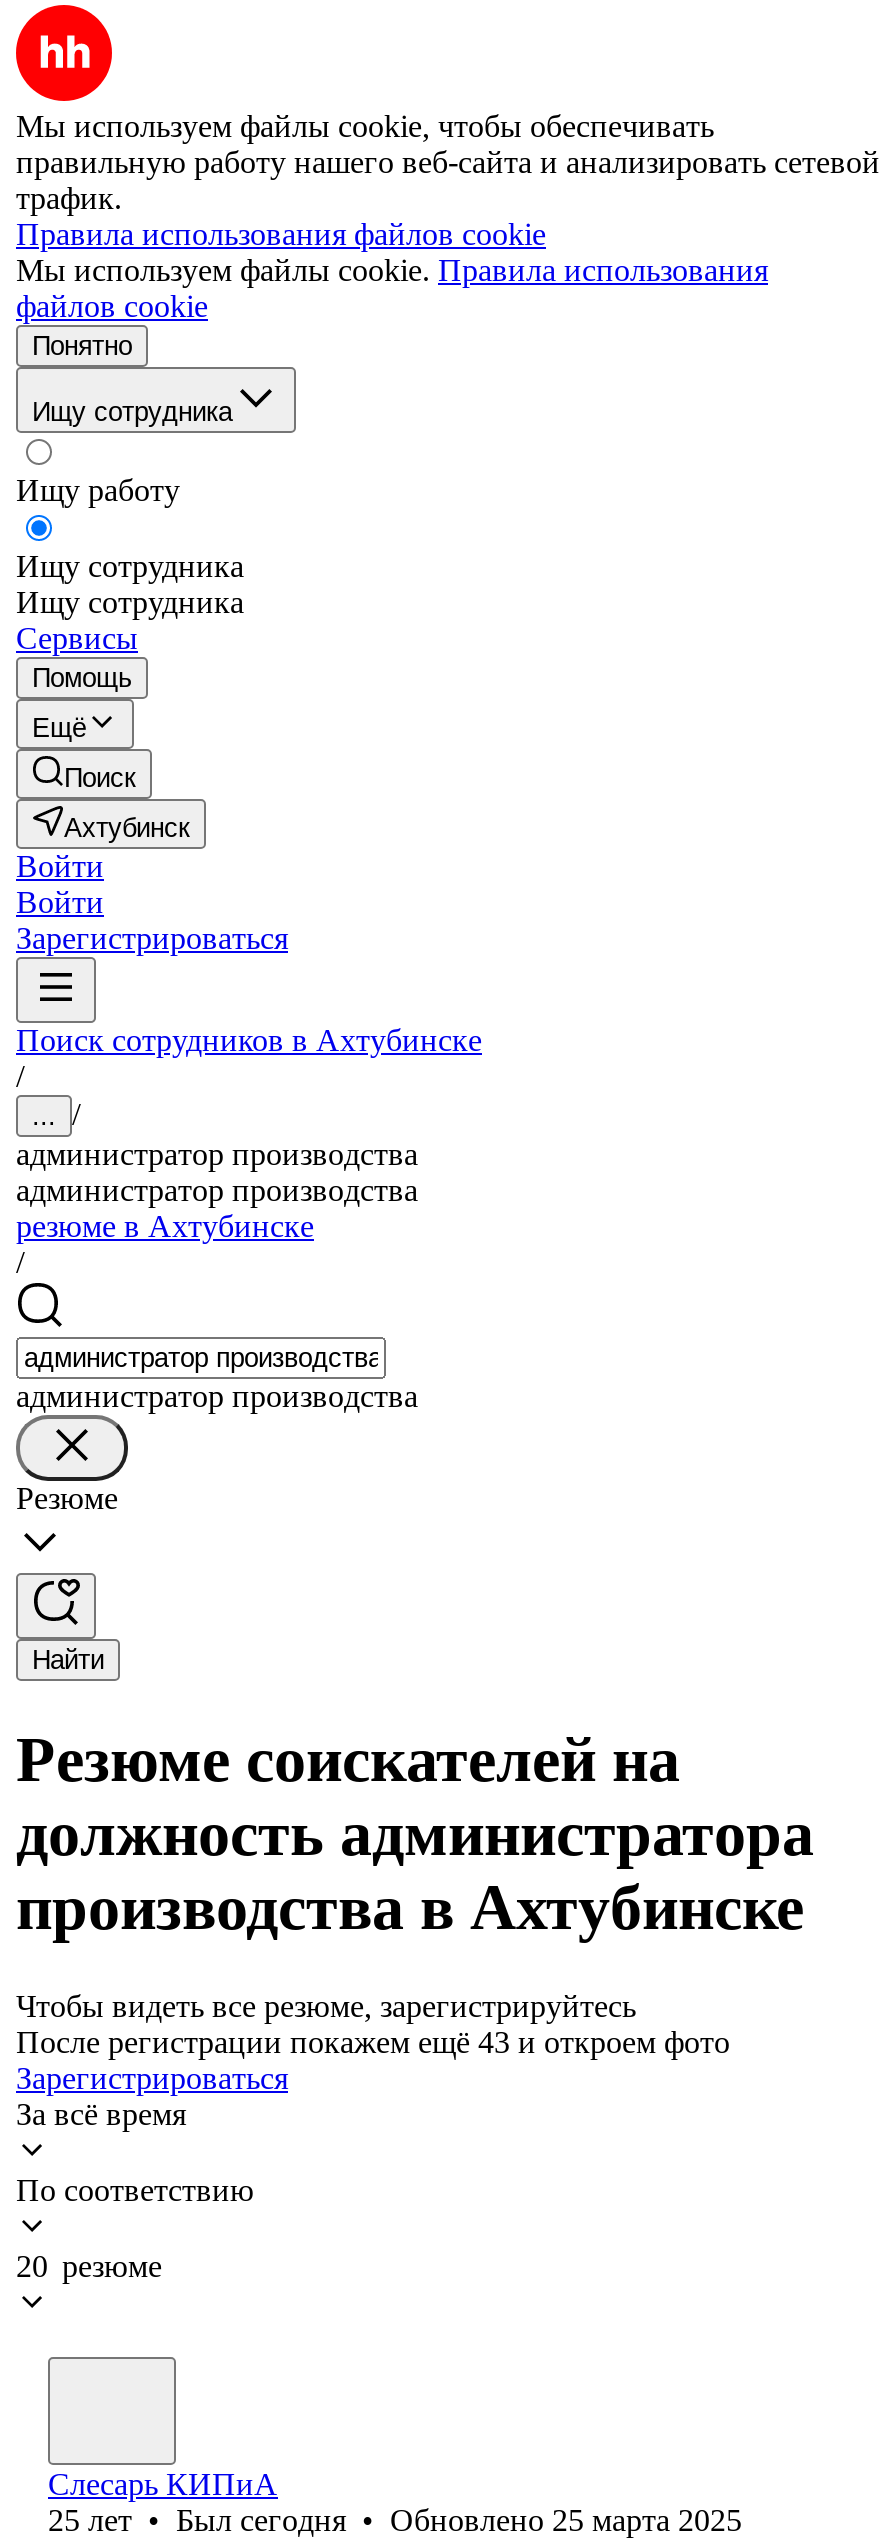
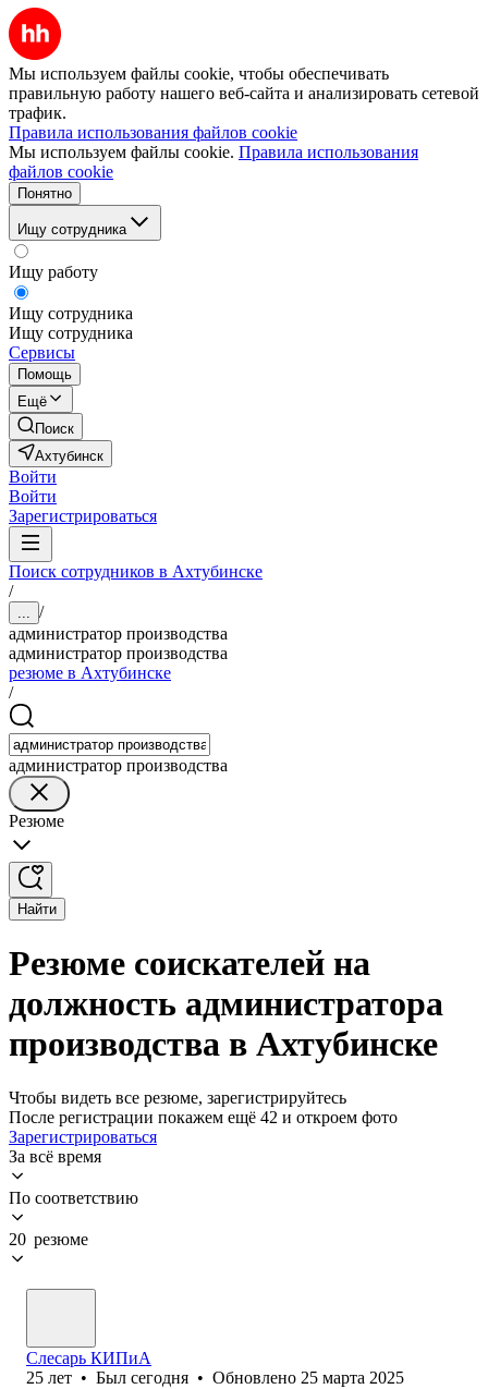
- После регистрации покажем ещё 43 и откроем фото
+ После регистрации покажем ещё 42 и откроем фото
